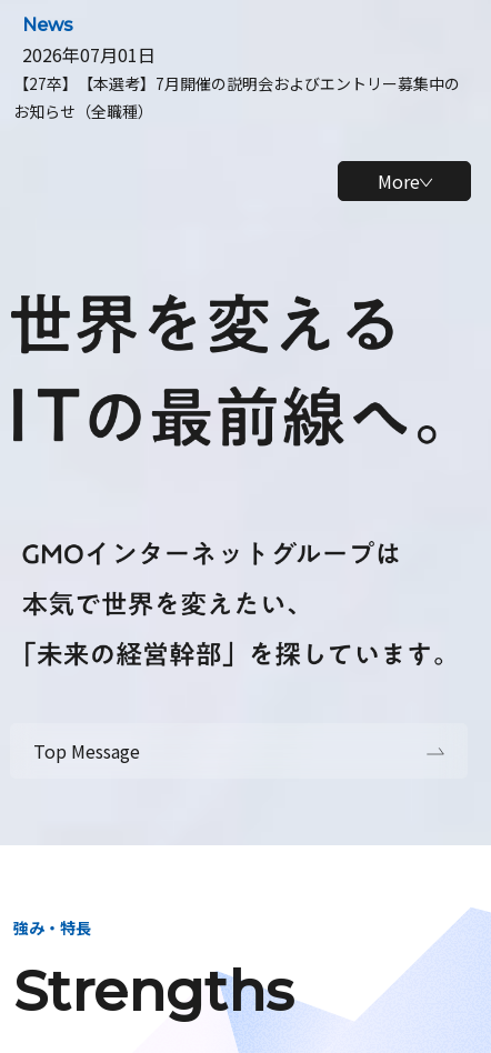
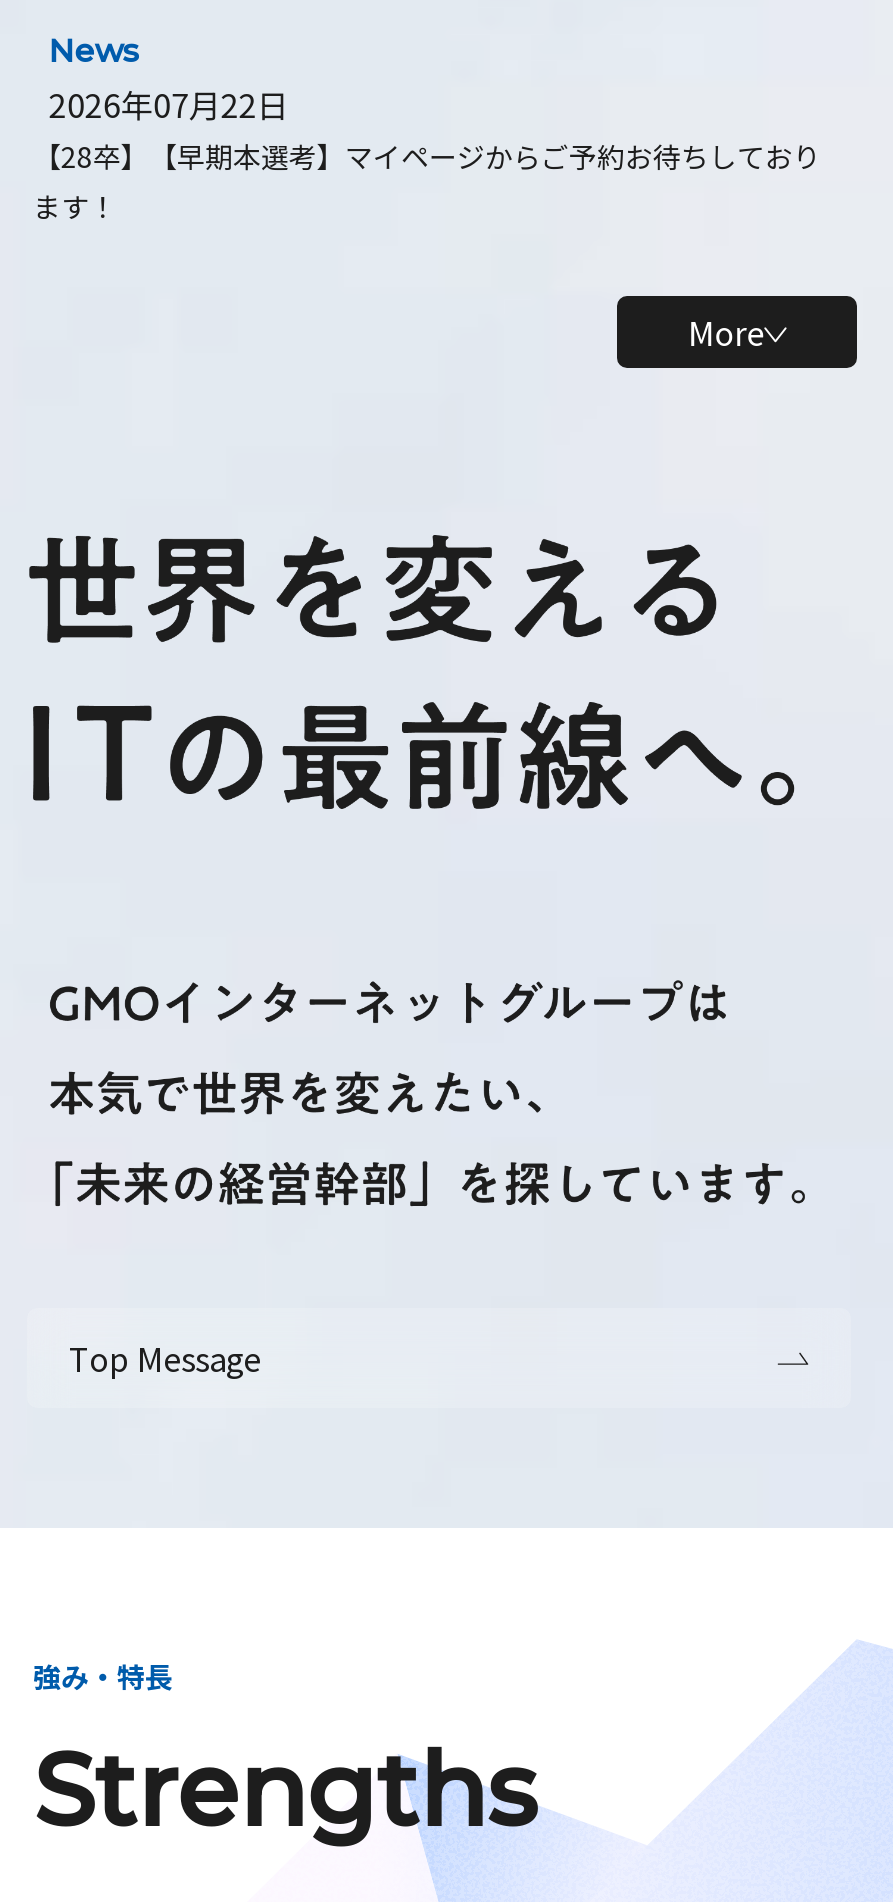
- 2026年07月01日
- 【27卒】【本選考】7月開催の説明会およびエントリー募集中の
- お知らせ（全職種）
+ 2026年07月22日
+ 【28卒】【早期本選考】マイページからご予約お待ちしており
+ ます！
